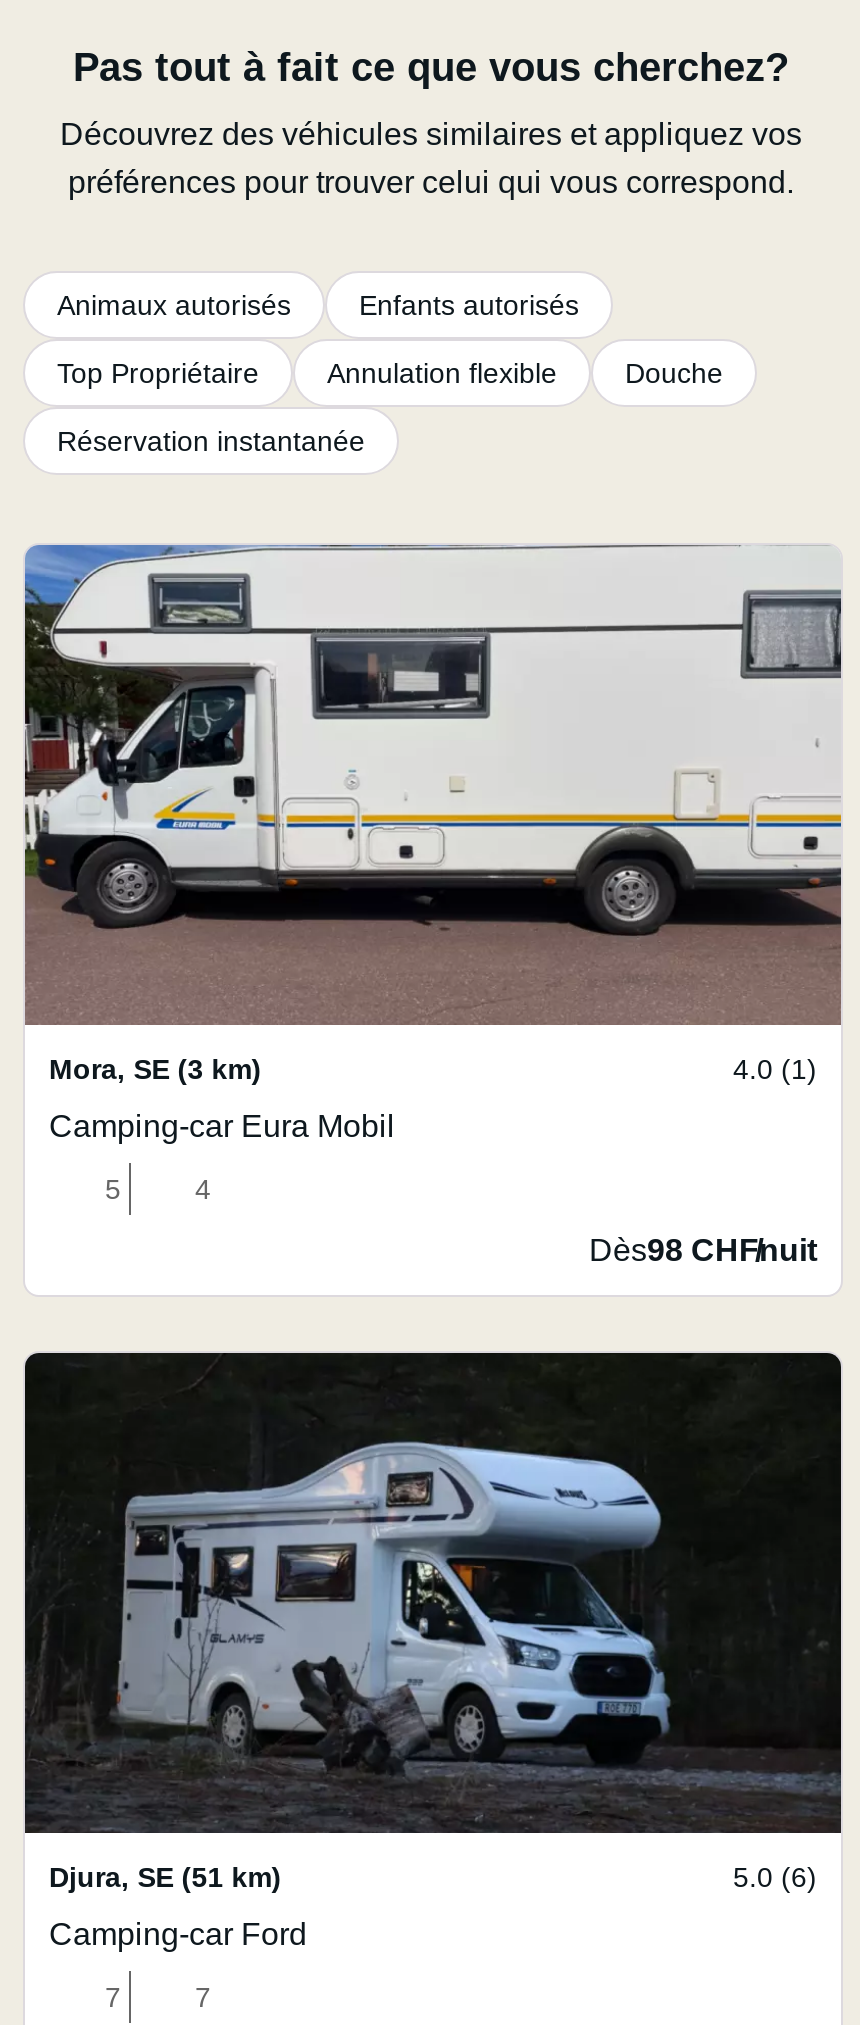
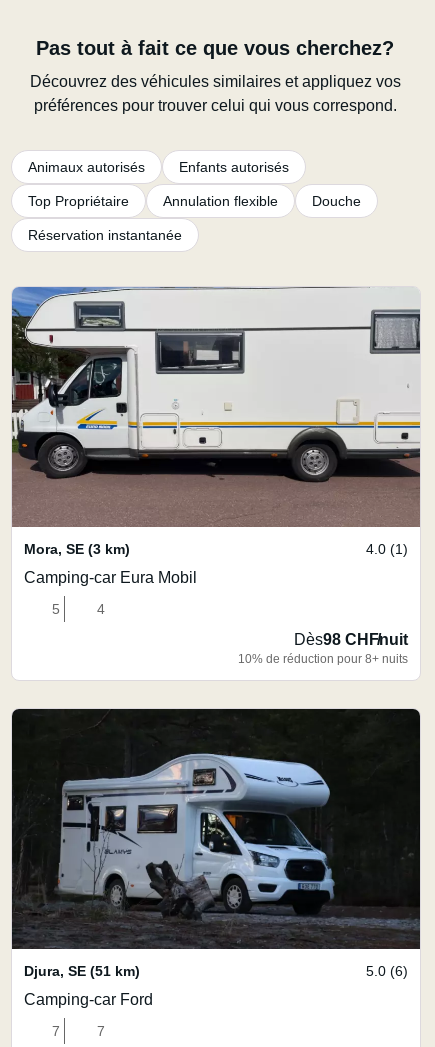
+ 10% de réduction pour 8+ nuits
